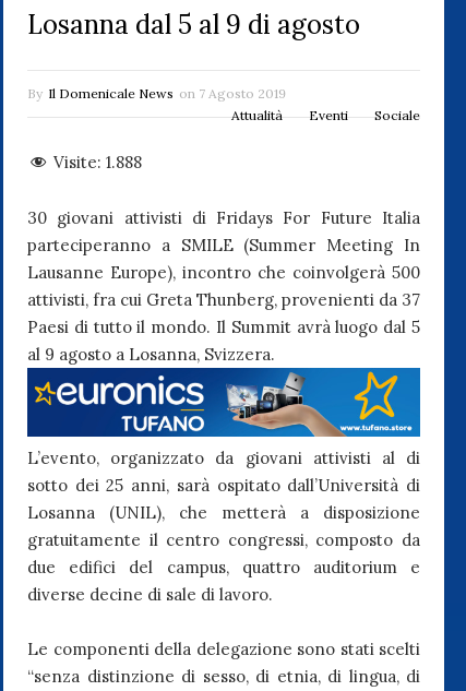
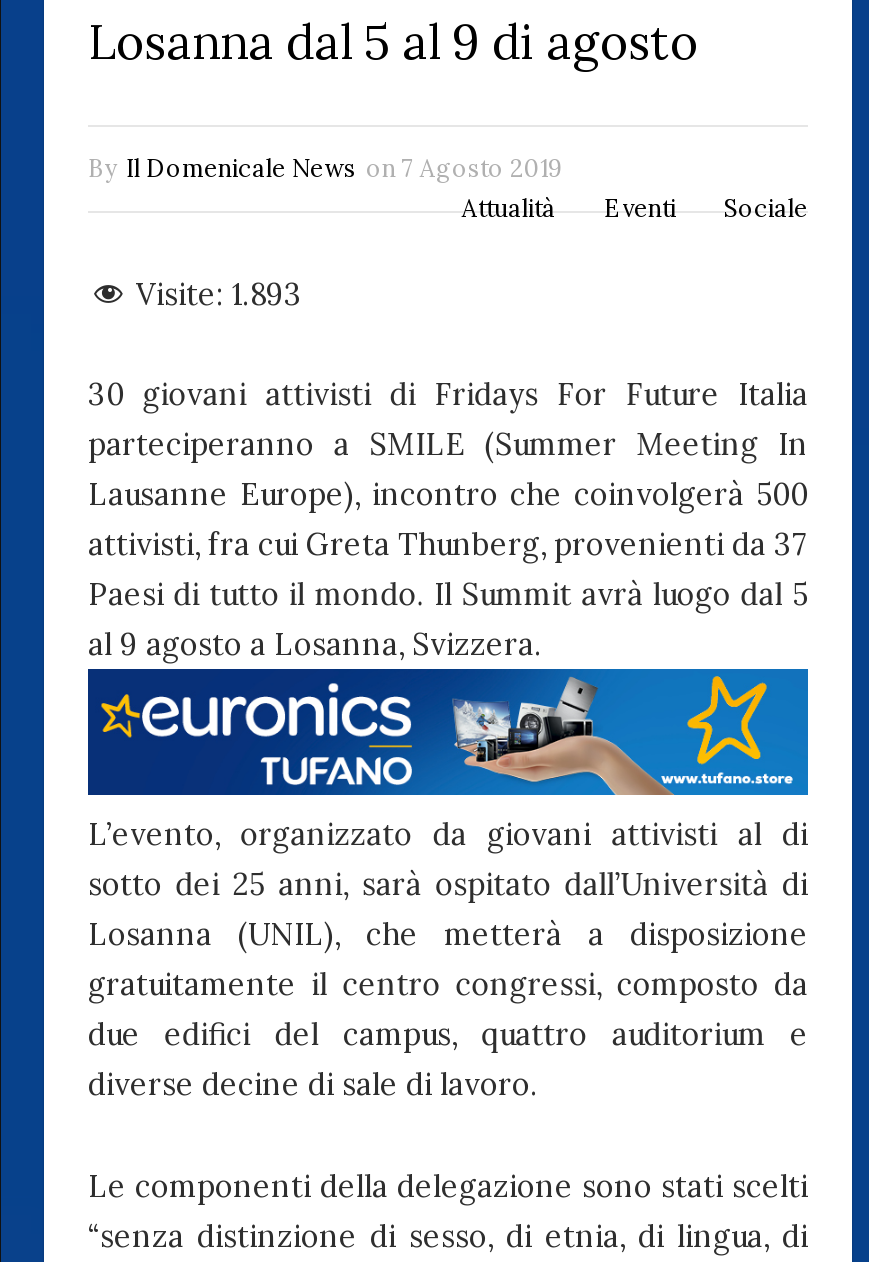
- Visite: 1.888
+ Visite: 1.893
